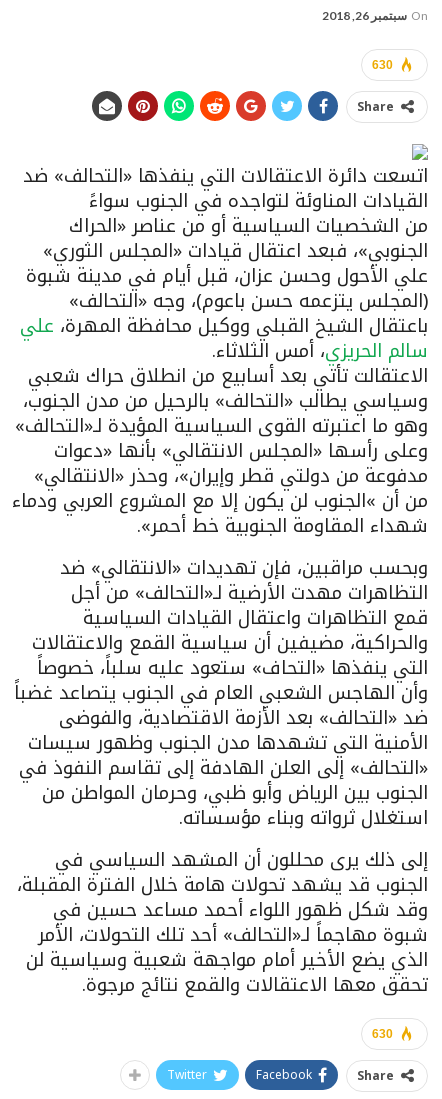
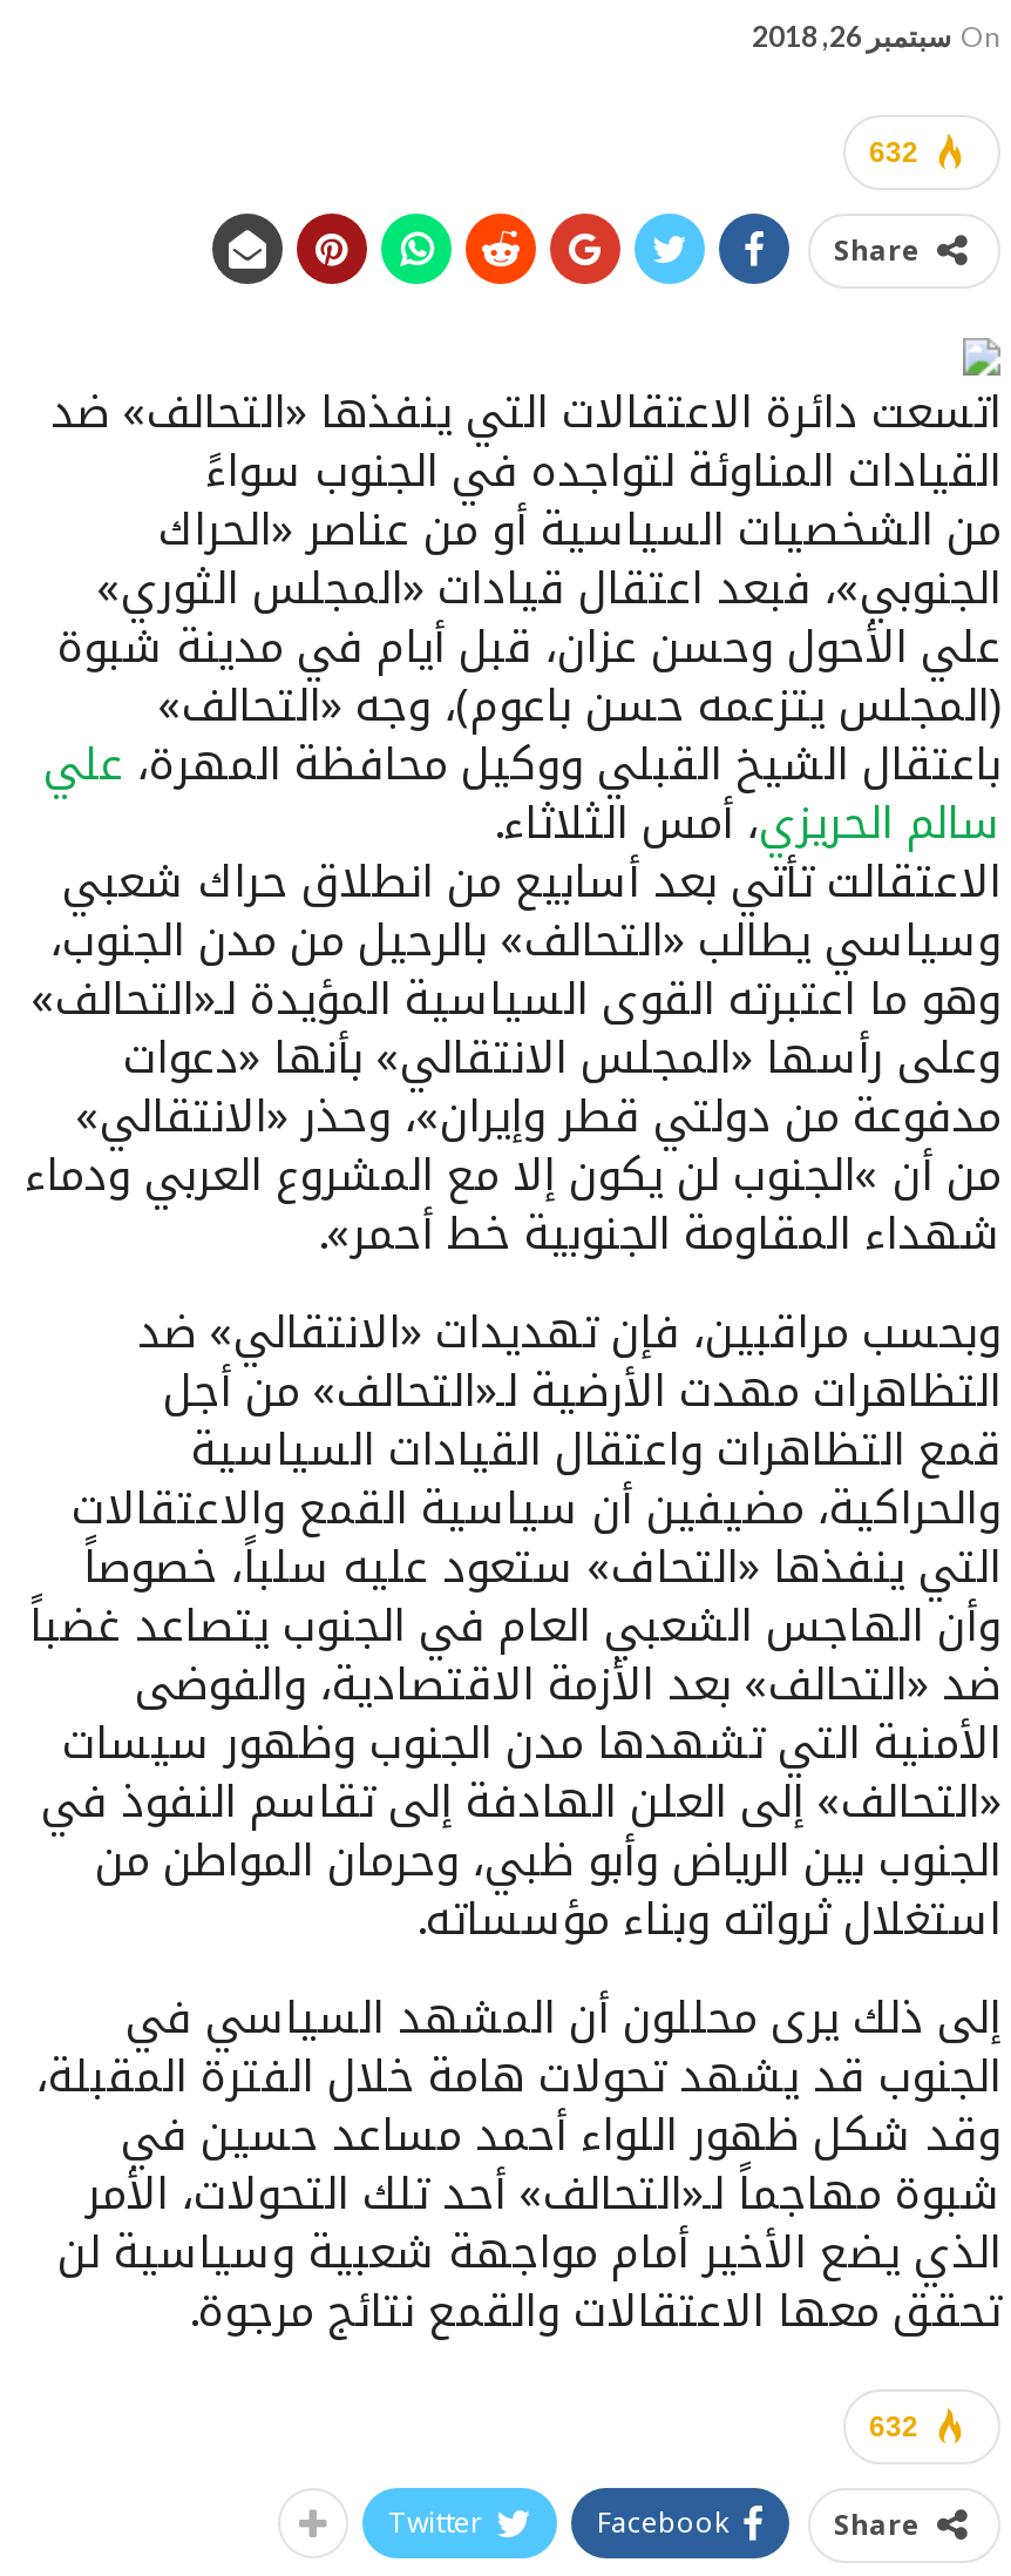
- 630
+ 632

- 630
+ 632
